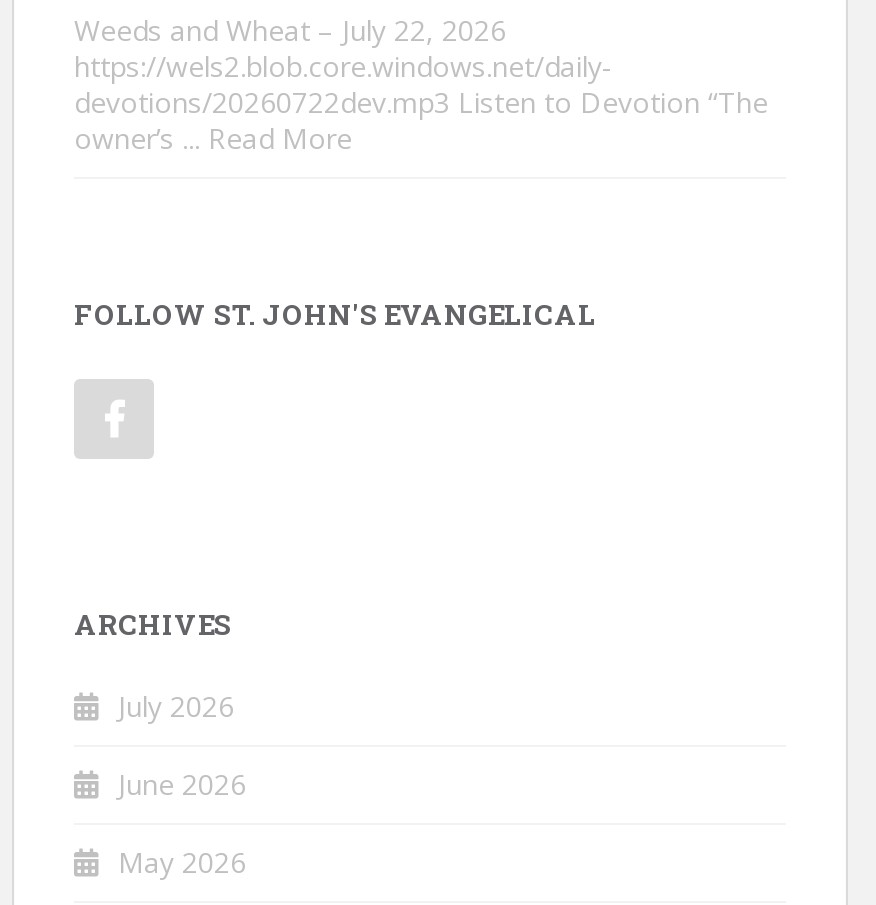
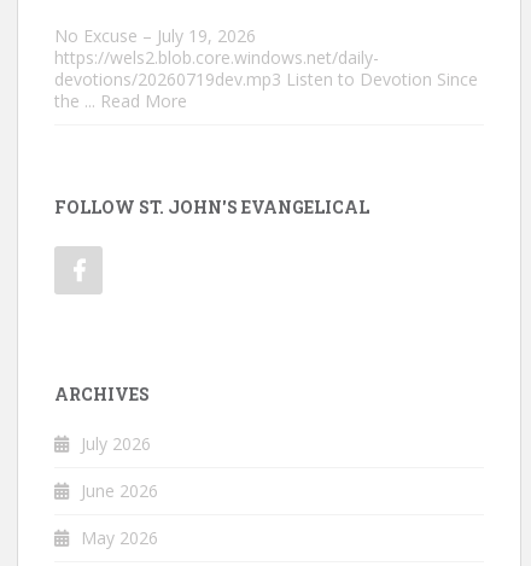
- Weeds and Wheat – July 22, 2026
+ No Excuse – July 19, 2026

- devotions/20260722dev.mp3 Listen to Devotion “The
+ devotions/20260719dev.mp3 Listen to Devotion Since

- owner’s... Read More
+ the... Read More
